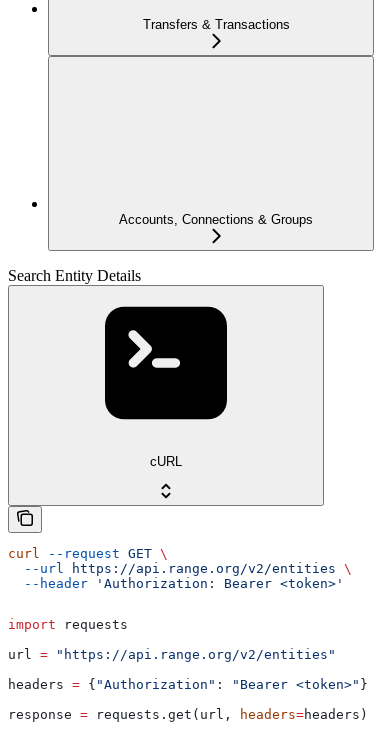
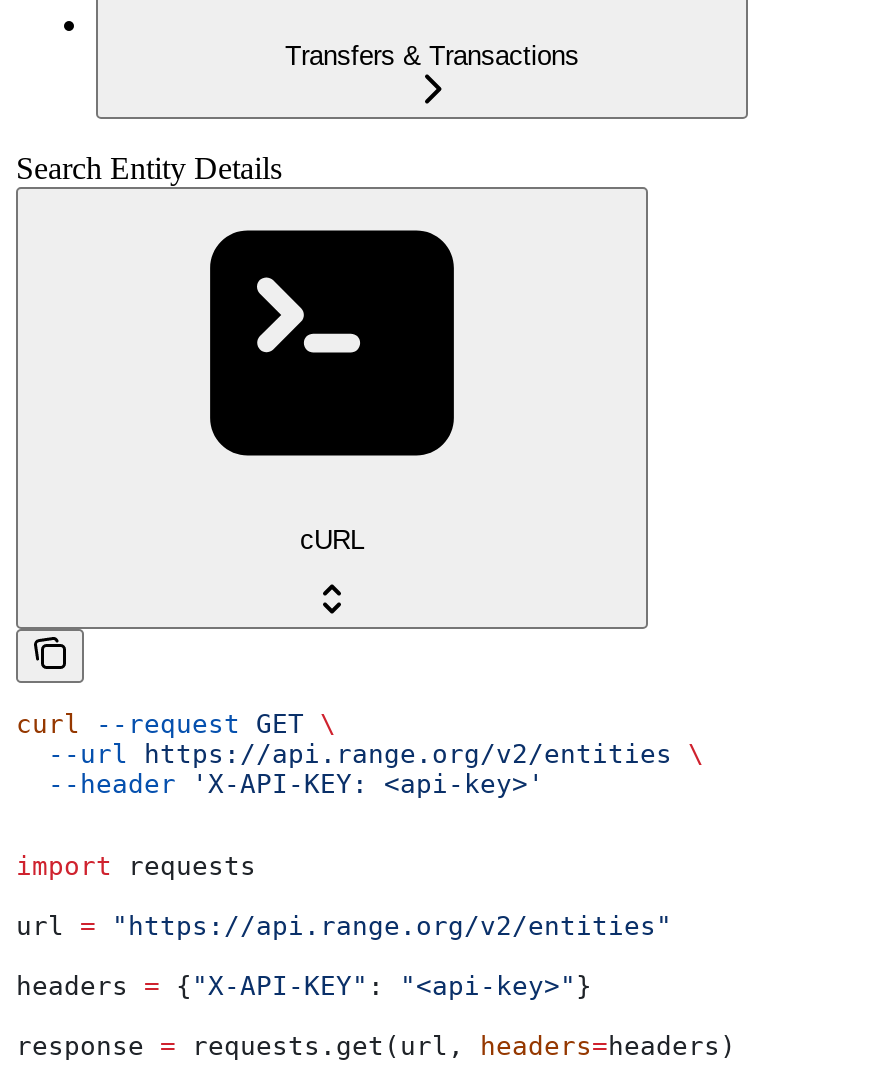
- Accounts, Connections & Groups

- --header 'Authorization: Bearer <token>'
+ --header 'X-API-KEY: <api-key>'

- headers = {"Authorization": "Bearer <token>"}
+ headers = {"X-API-KEY": "<api-key>"}
